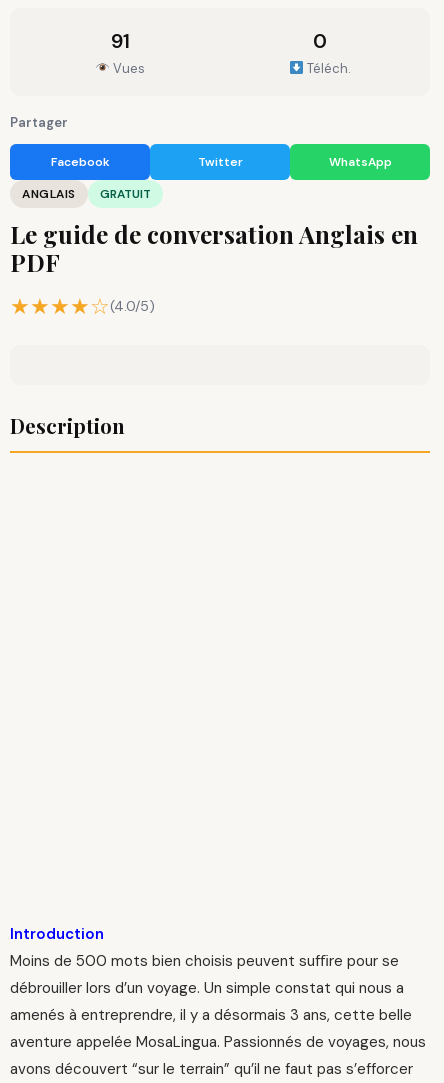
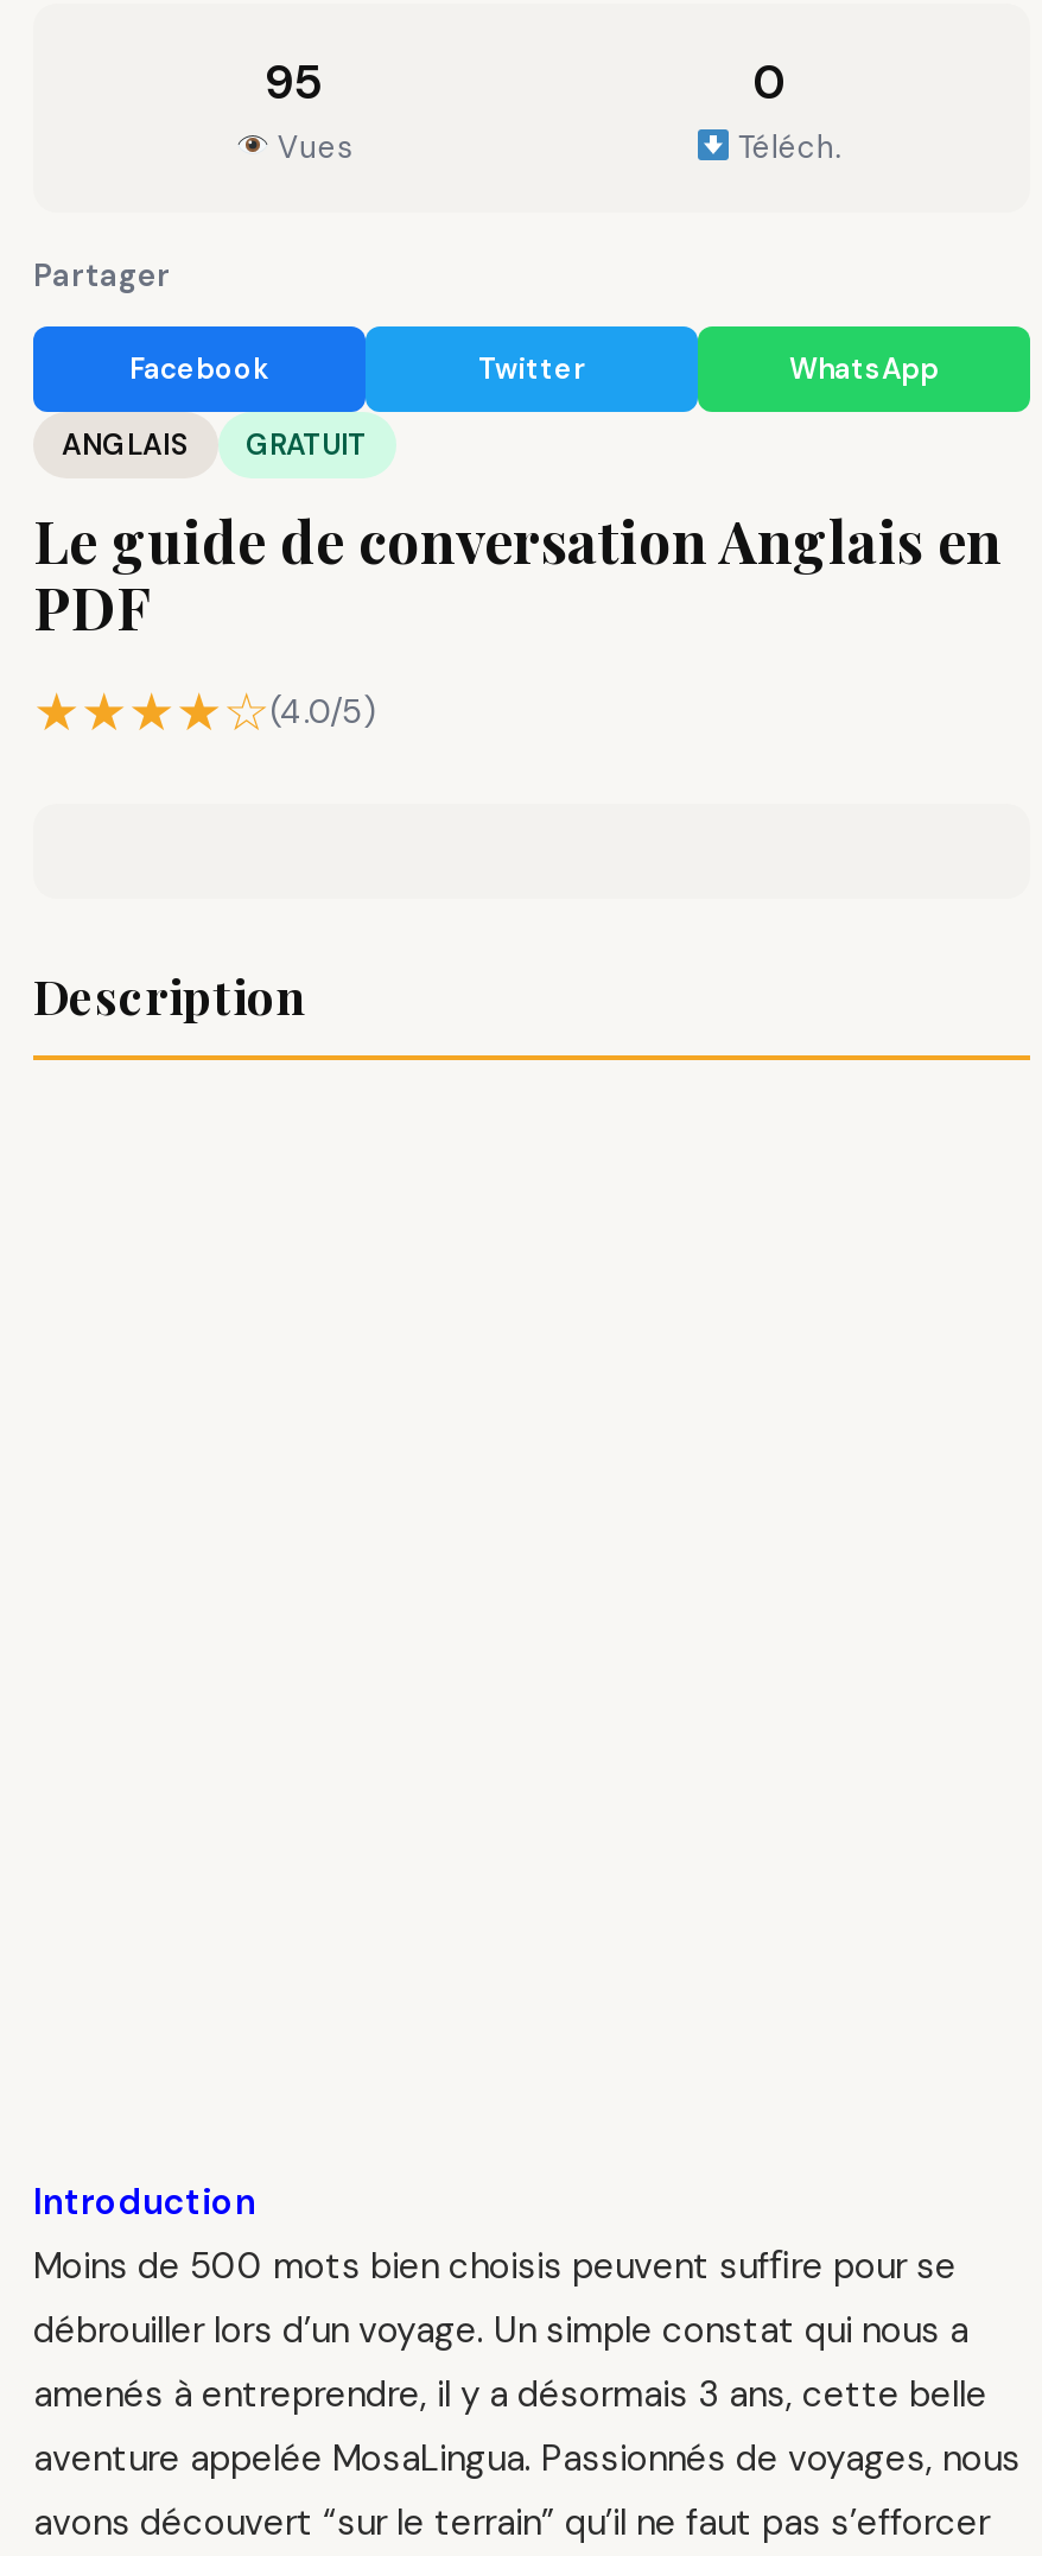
- 91
+ 95
